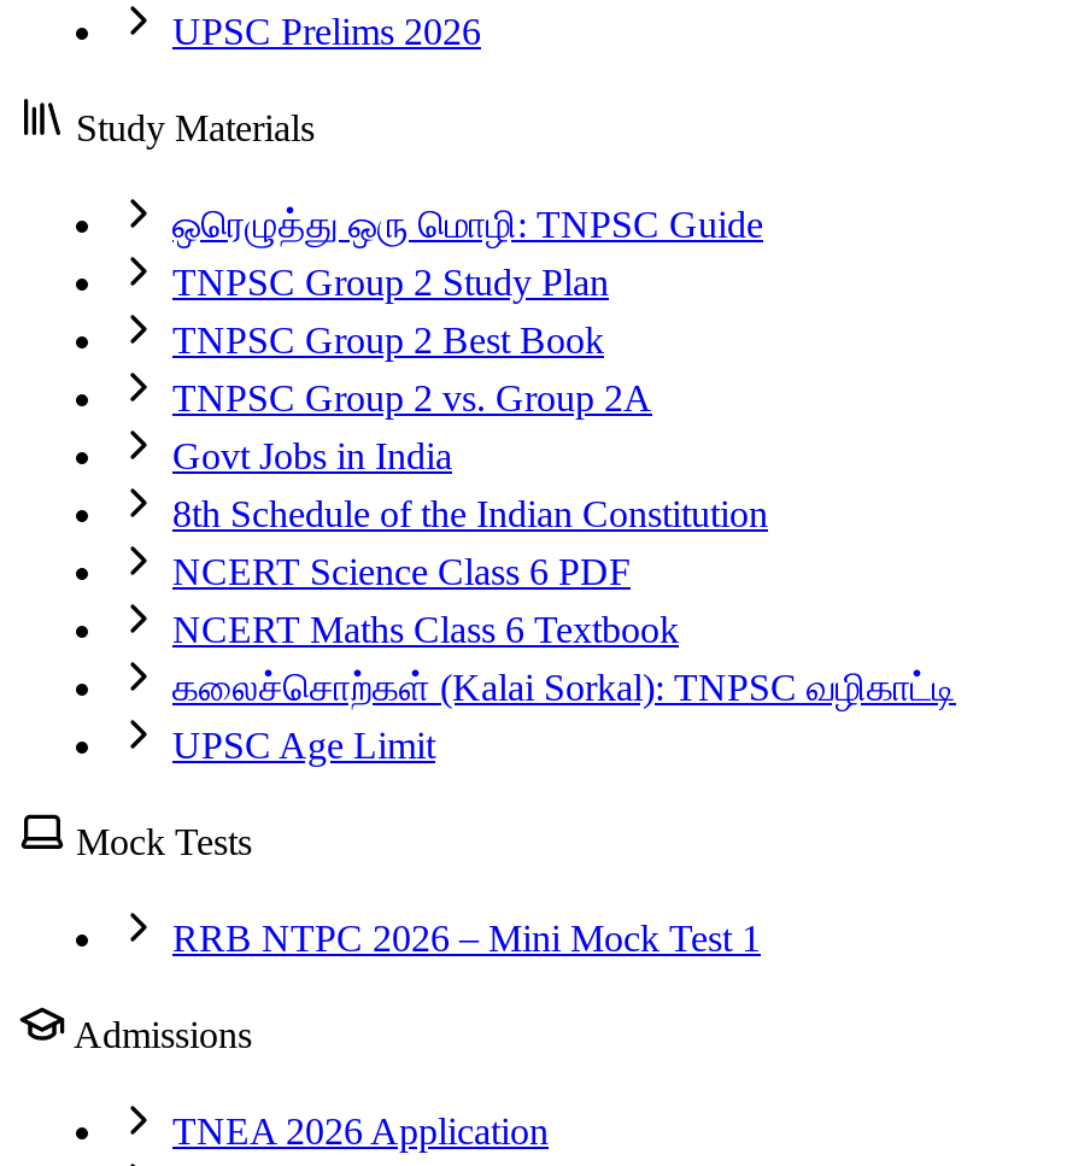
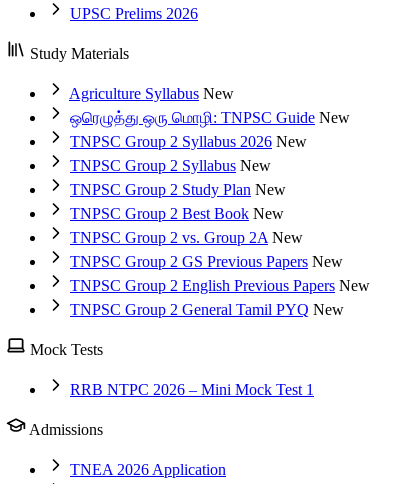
- ஒரெழுத்து ஒரு மொழி: TNPSC Guide
- TNPSC Group 2 Study Plan
- TNPSC Group 2 Best Book
- TNPSC Group 2 vs. Group 2A
- Govt Jobs in India
- 8th Schedule of the Indian Constitution
- NCERT Science Class 6 PDF
- NCERT Maths Class 6 Textbook
- கலைச்சொற்கள் (Kalai Sorkal): TNPSC வழிகாட்டி
- UPSC Age Limit
+ Agriculture Syllabus New
+ ஒரெழுத்து ஒரு மொழி: TNPSC Guide New
+ TNPSC Group 2 Syllabus 2026 New
+ TNPSC Group 2 Syllabus New
+ TNPSC Group 2 Study Plan New
+ TNPSC Group 2 Best Book New
+ TNPSC Group 2 vs. Group 2A New
+ TNPSC Group 2 GS Previous Papers New
+ TNPSC Group 2 English Previous Papers New
+ TNPSC Group 2 General Tamil PYQ New
